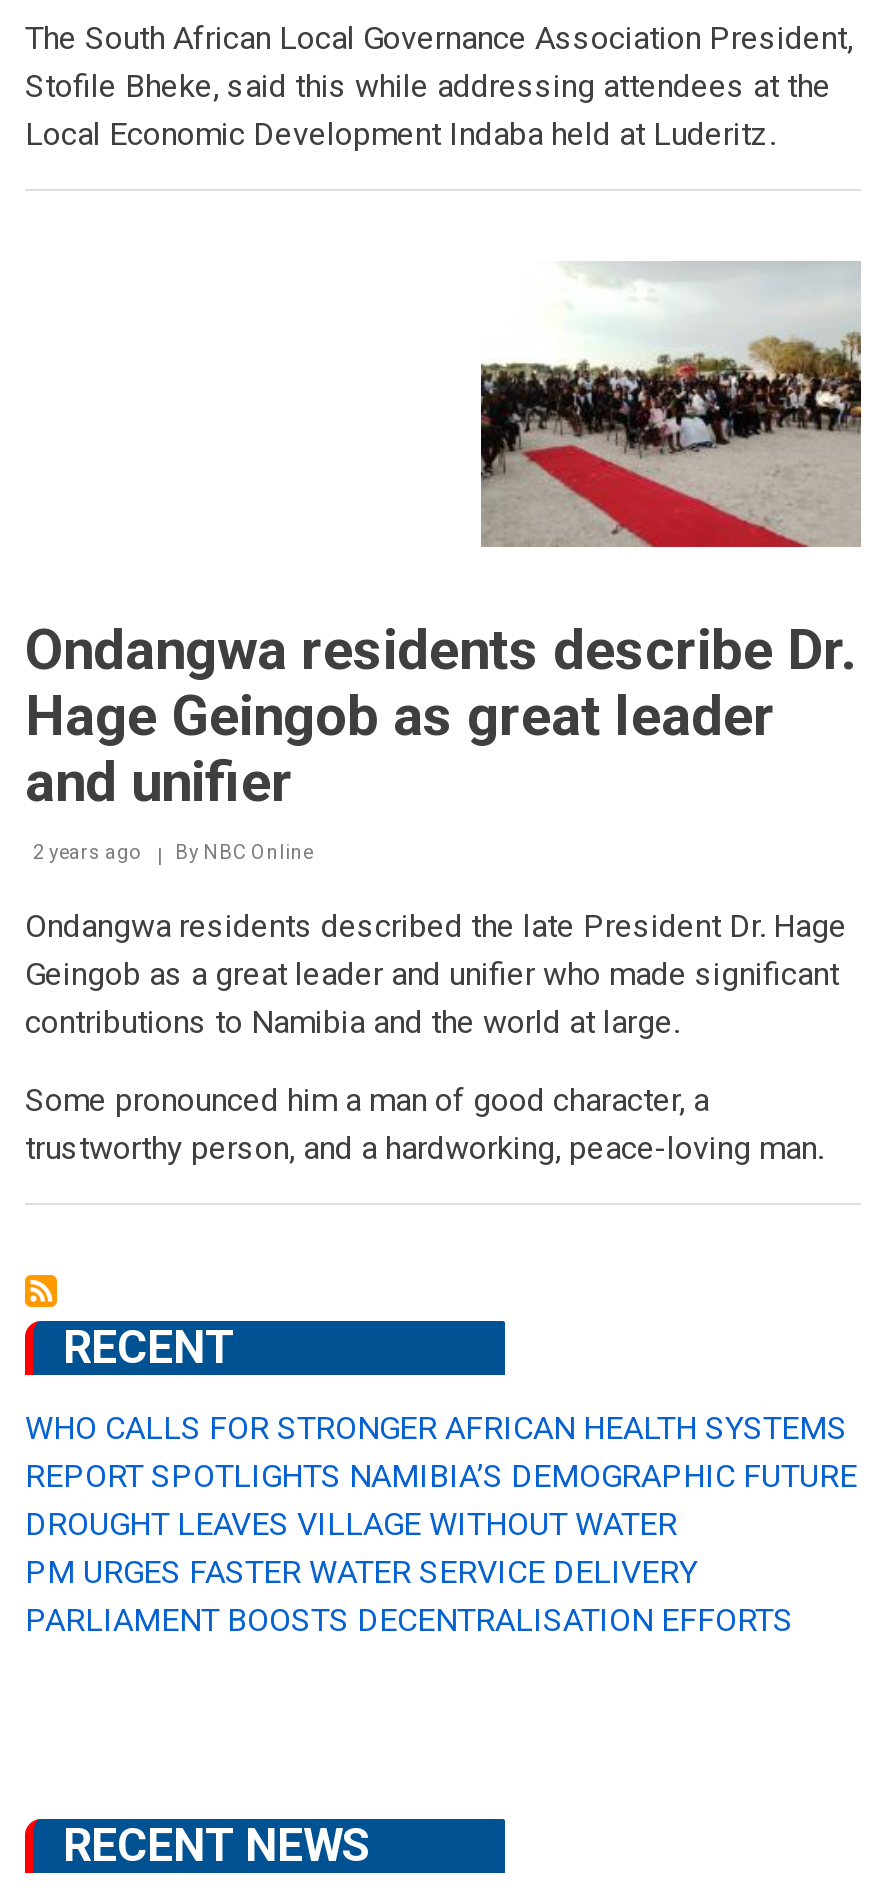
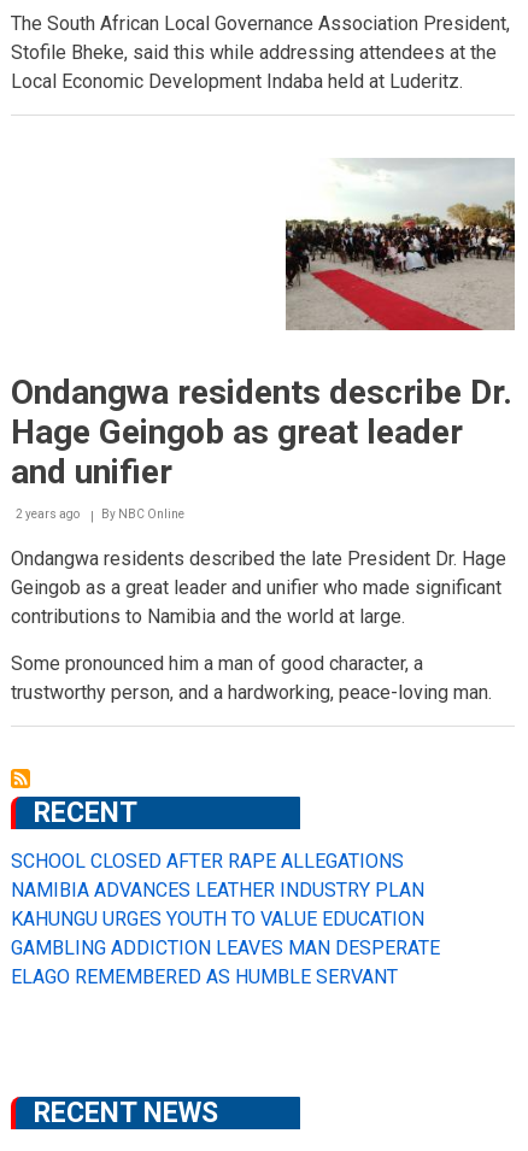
- WHO CALLS FOR STRONGER AFRICAN HEALTH SYSTEMS
- REPORT SPOTLIGHTS NAMIBIA’S DEMOGRAPHIC FUTURE
- DROUGHT LEAVES VILLAGE WITHOUT WATER
- PM URGES FASTER WATER SERVICE DELIVERY
- PARLIAMENT BOOSTS DECENTRALISATION EFFORTS
+ SCHOOL CLOSED AFTER RAPE ALLEGATIONS
+ NAMIBIA ADVANCES LEATHER INDUSTRY PLAN
+ KAHUNGU URGES YOUTH TO VALUE EDUCATION
+ GAMBLING ADDICTION LEAVES MAN DESPERATE
+ ELAGO REMEMBERED AS HUMBLE SERVANT
